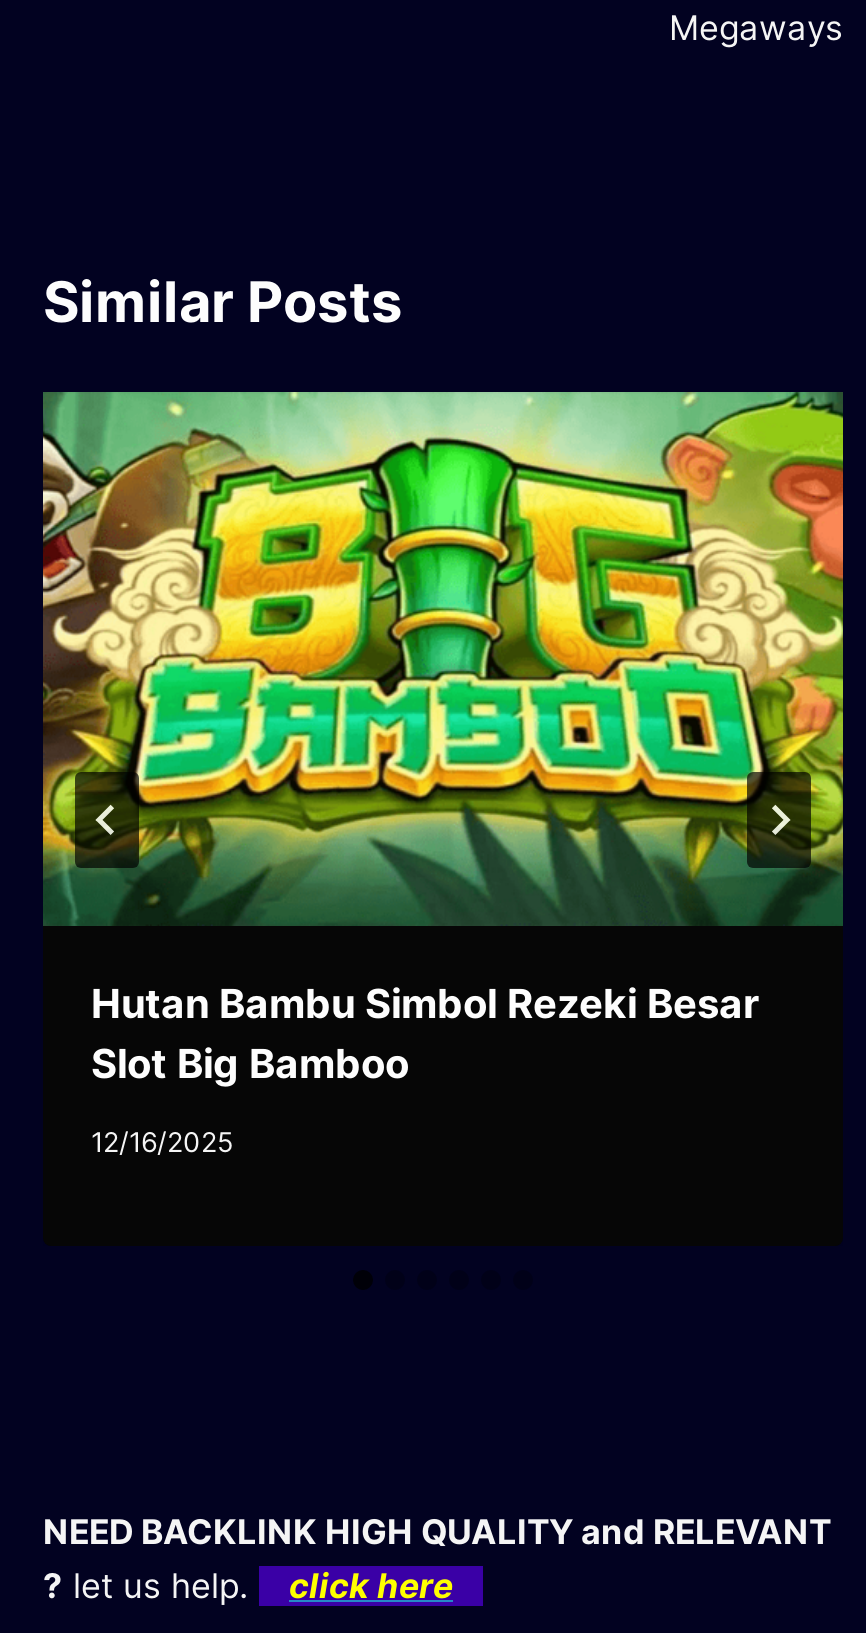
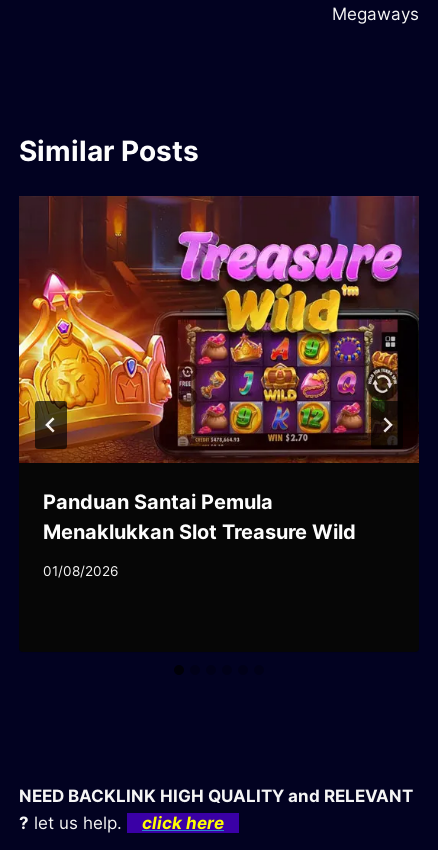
- [image]
- Hutan Bambu Simbol Rezeki Besar
- Slot Big Bamboo
+ [image]
+ Panduan Santai Pemula
+ Menaklukkan Slot Treasure Wild

- 12/16/2025
+ 01/08/2026
